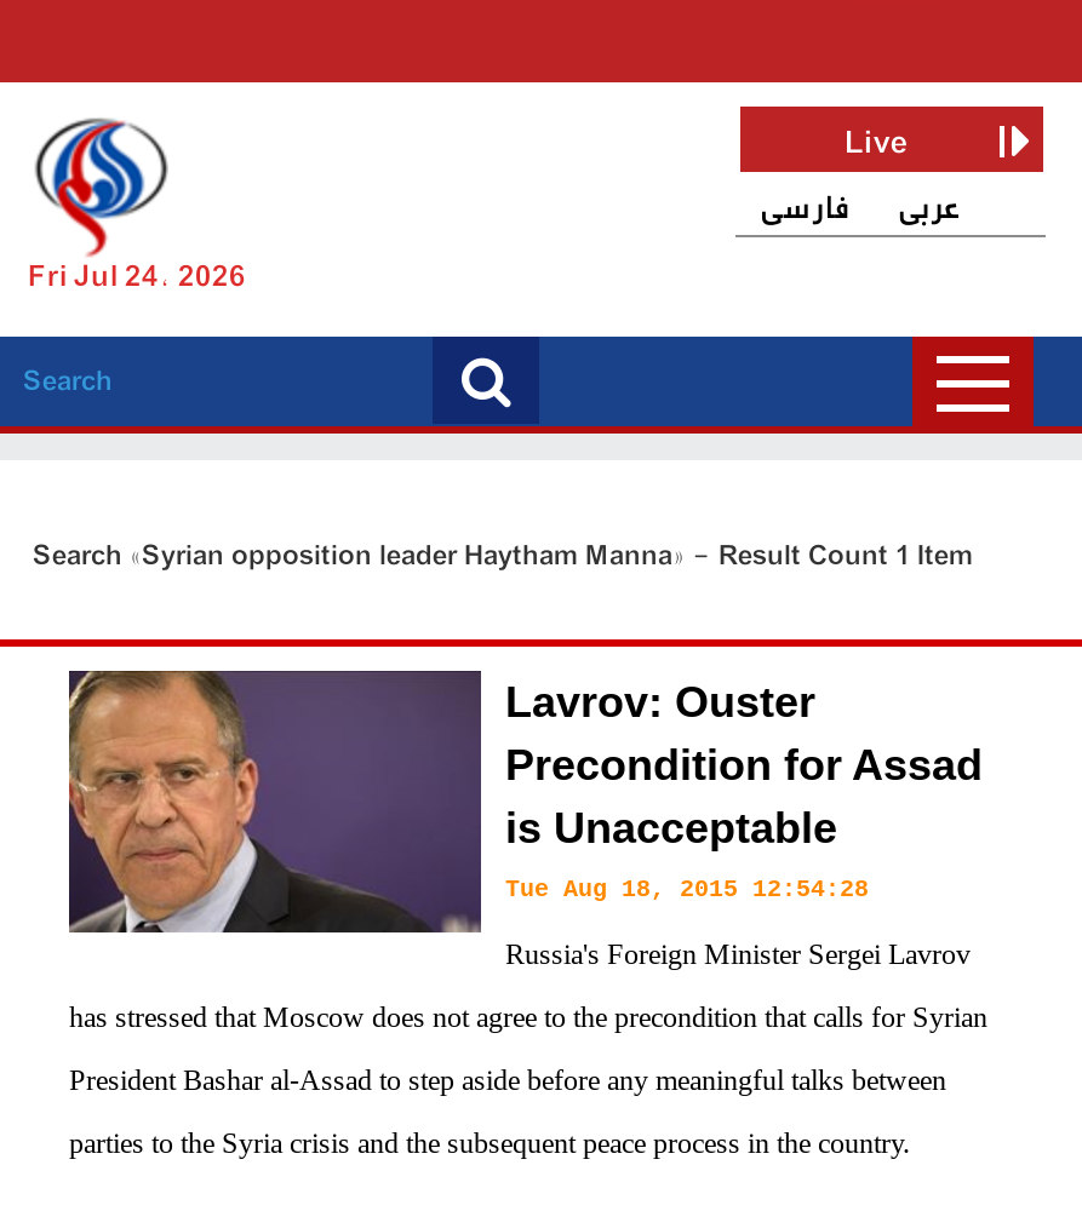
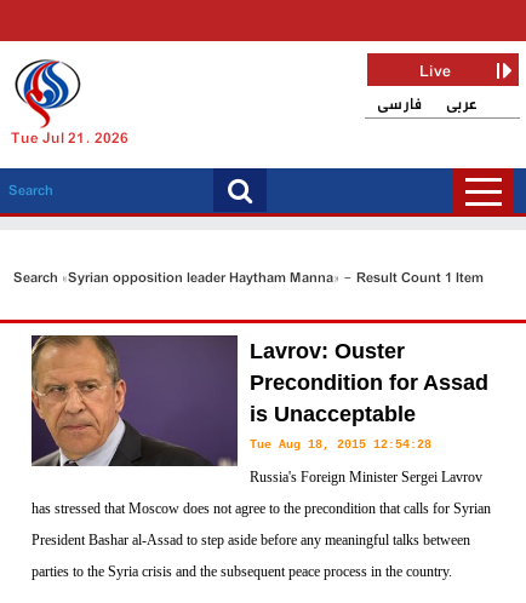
- Fri Jul 24, 2026
+ Tue Jul 21, 2026
